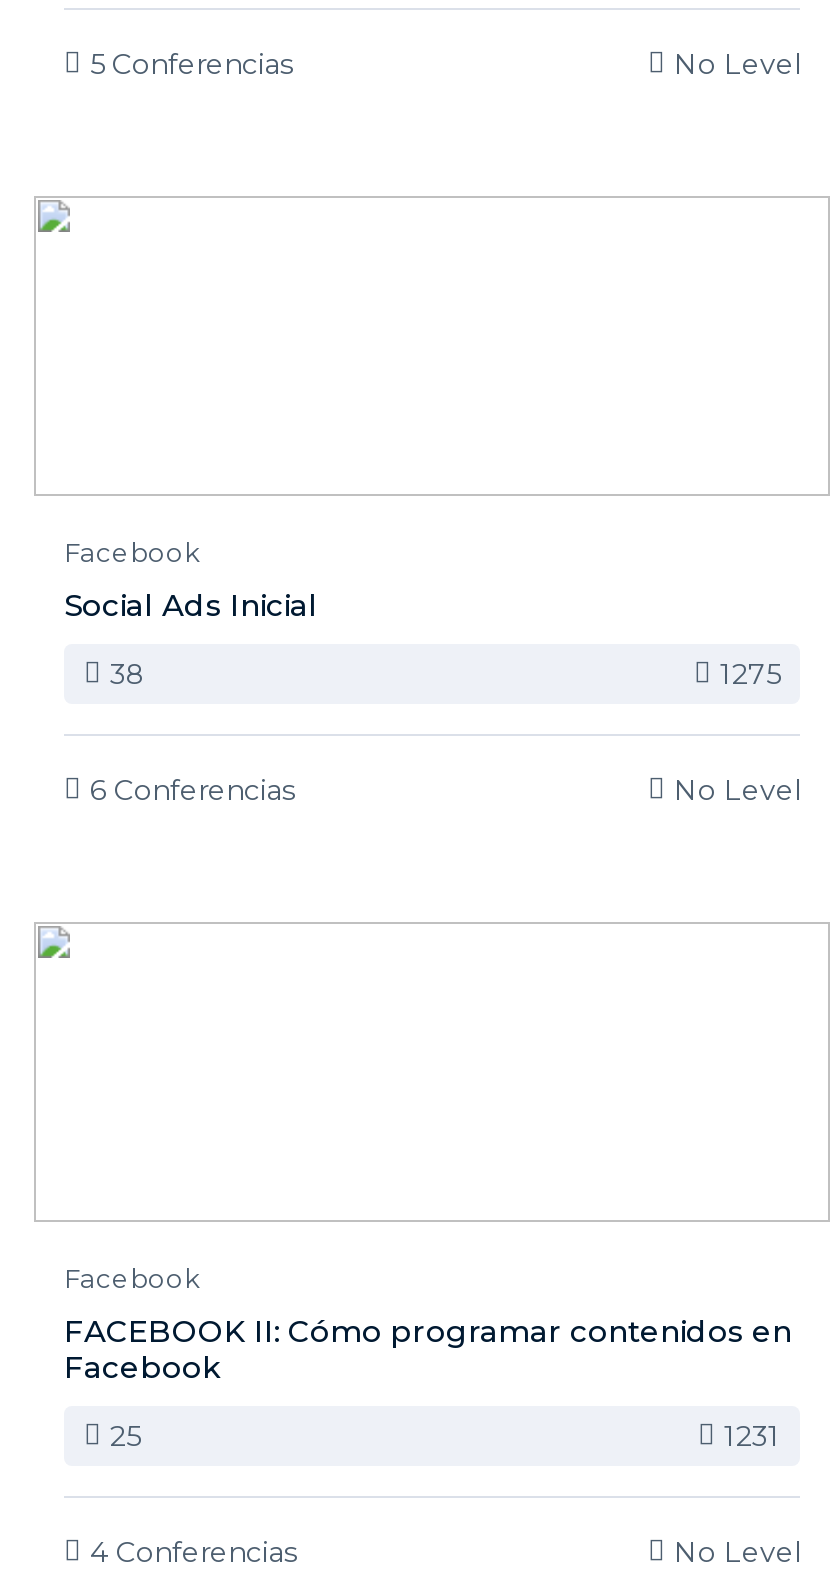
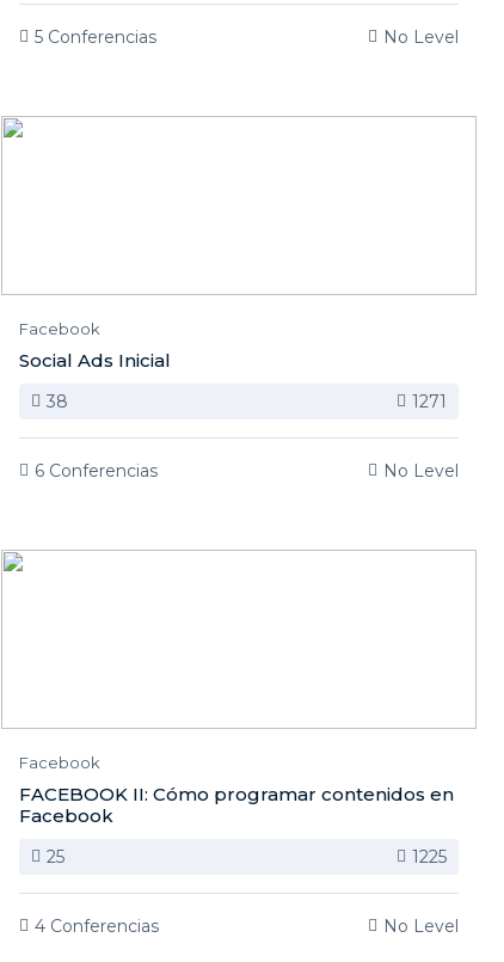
- 1275
+ 1271

- 1231
+ 1225
